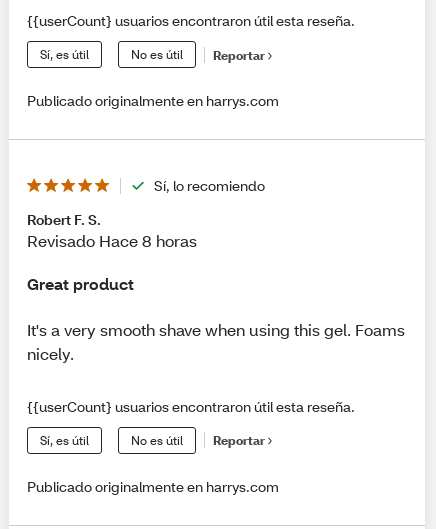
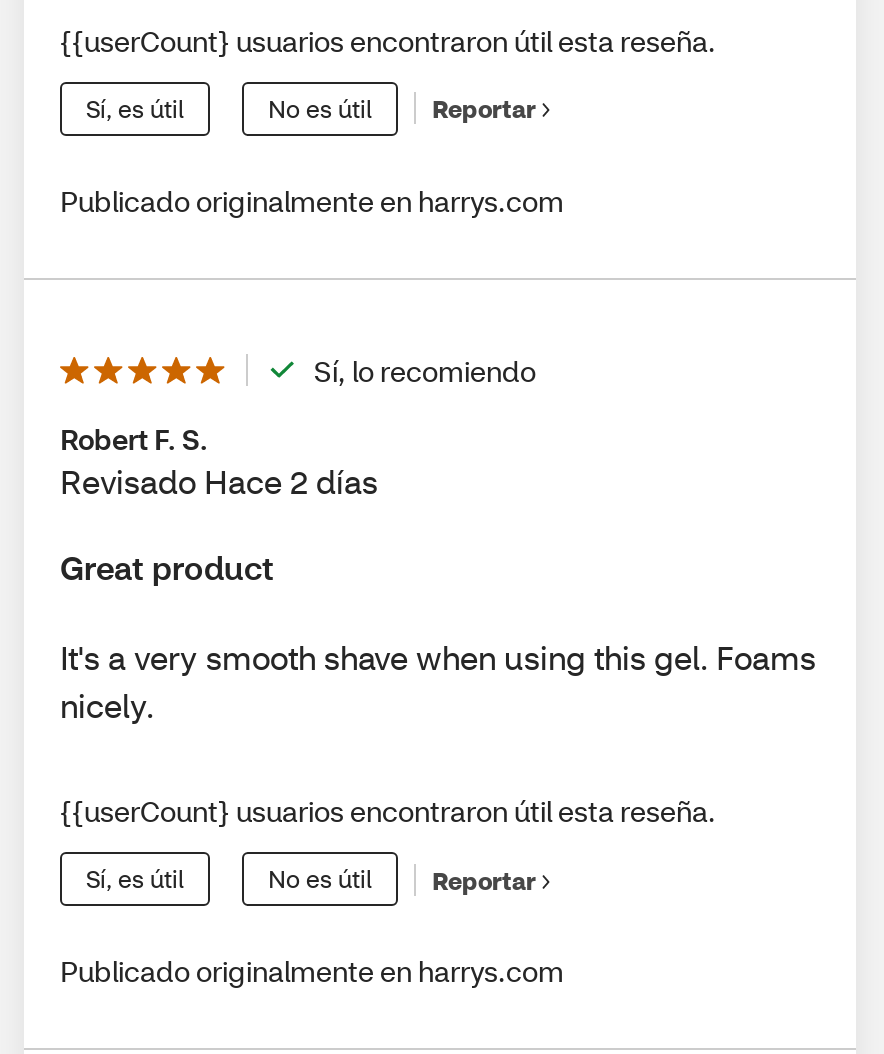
- Revisado Hace 8 horas
+ Revisado Hace 2 días
